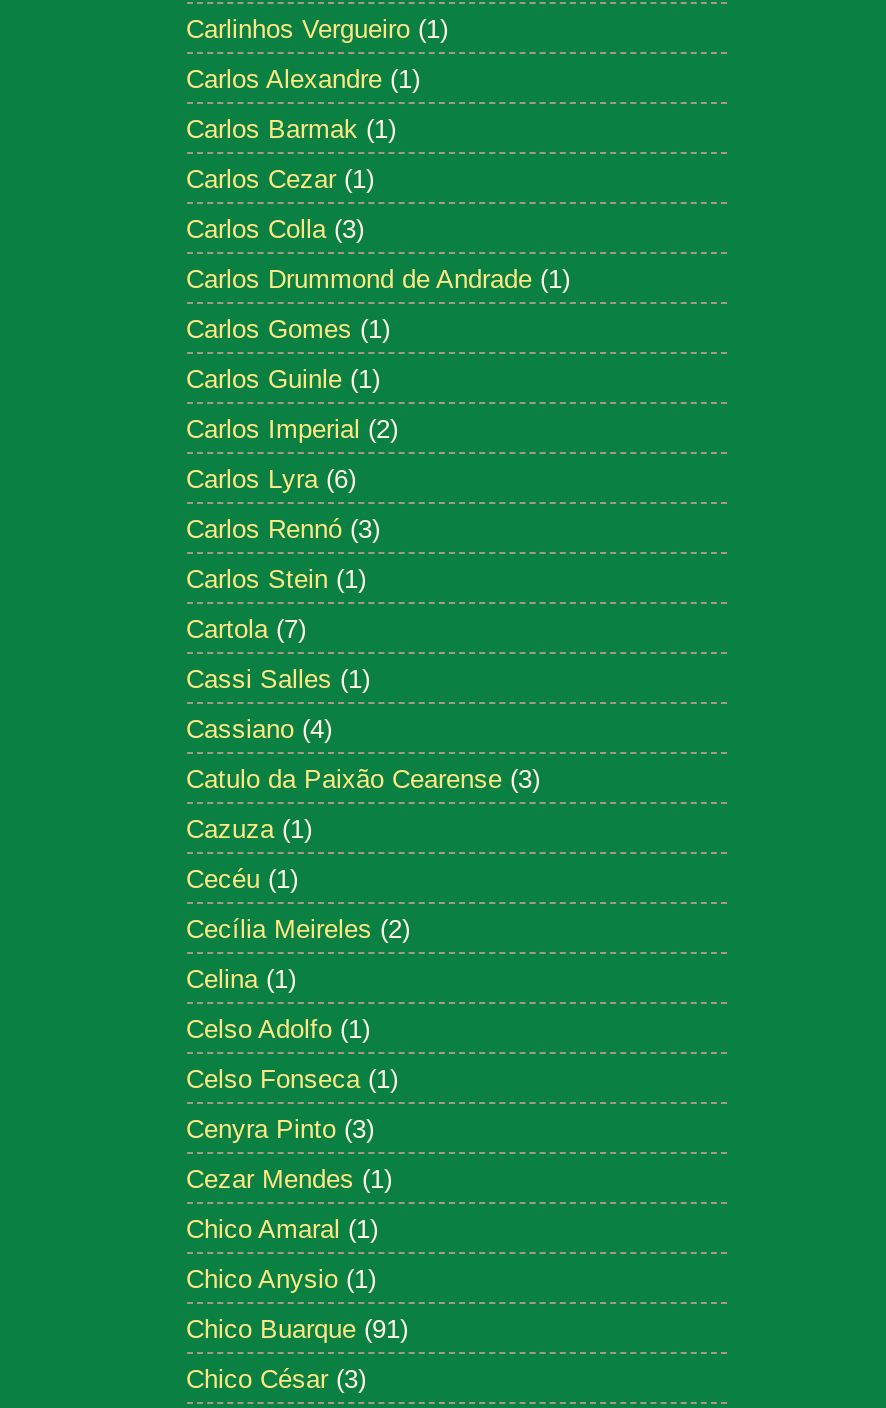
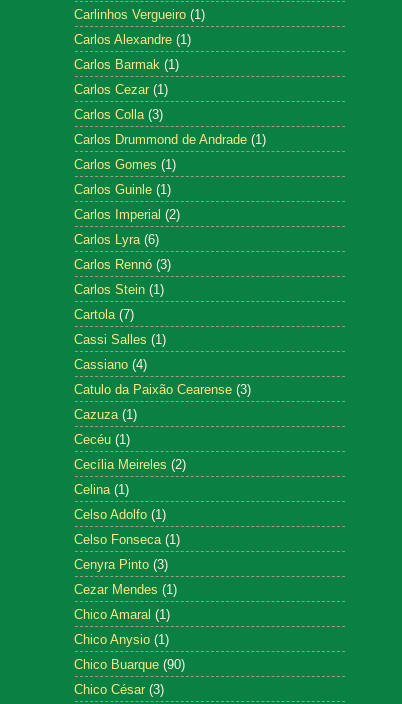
- Chico Buarque (91)
+ Chico Buarque (90)
